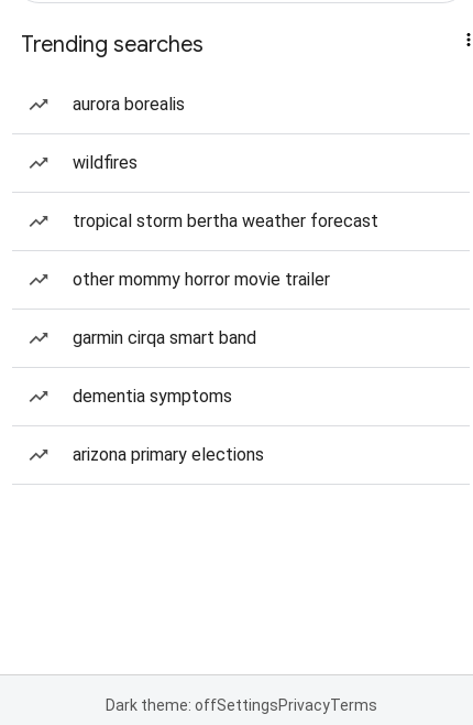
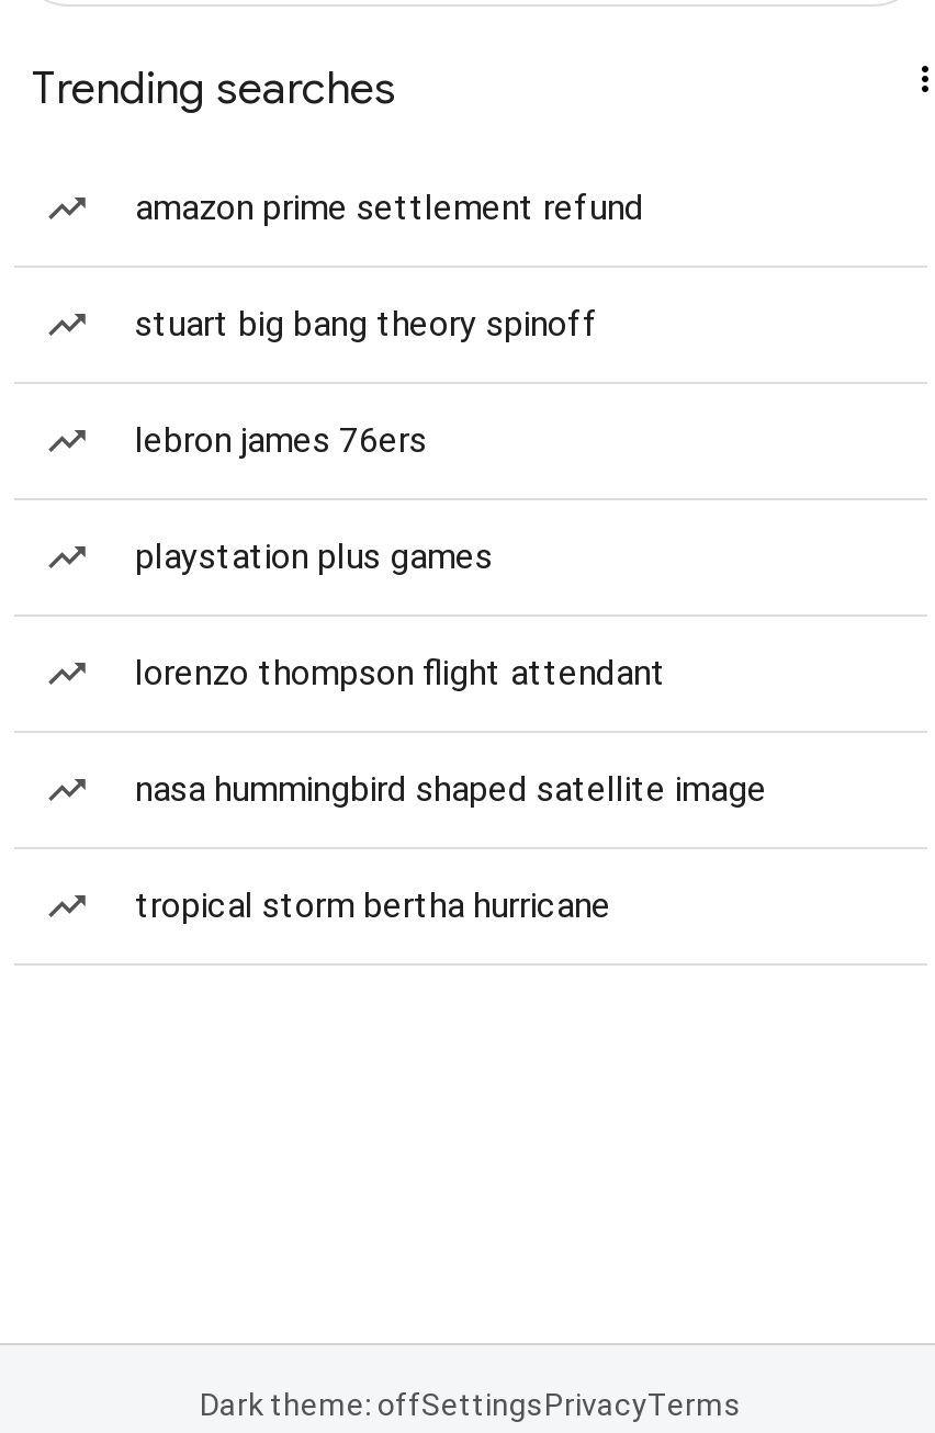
- aurora borealis
+ amazon prime settlement refund

- wildfires
+ stuart big bang theory spinoff

- tropical storm bertha weather forecast
+ lebron james 76ers

- other mommy horror movie trailer
+ playstation plus games

- garmin cirqa smart band
+ lorenzo thompson flight attendant

- dementia symptoms
+ nasa hummingbird shaped satellite image

- arizona primary elections
+ tropical storm bertha hurricane
